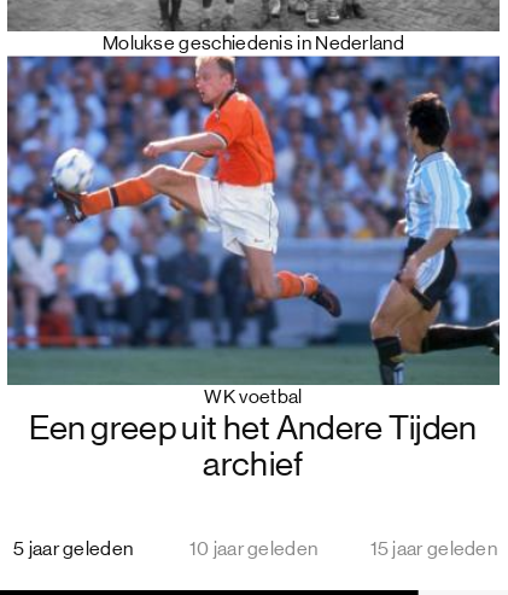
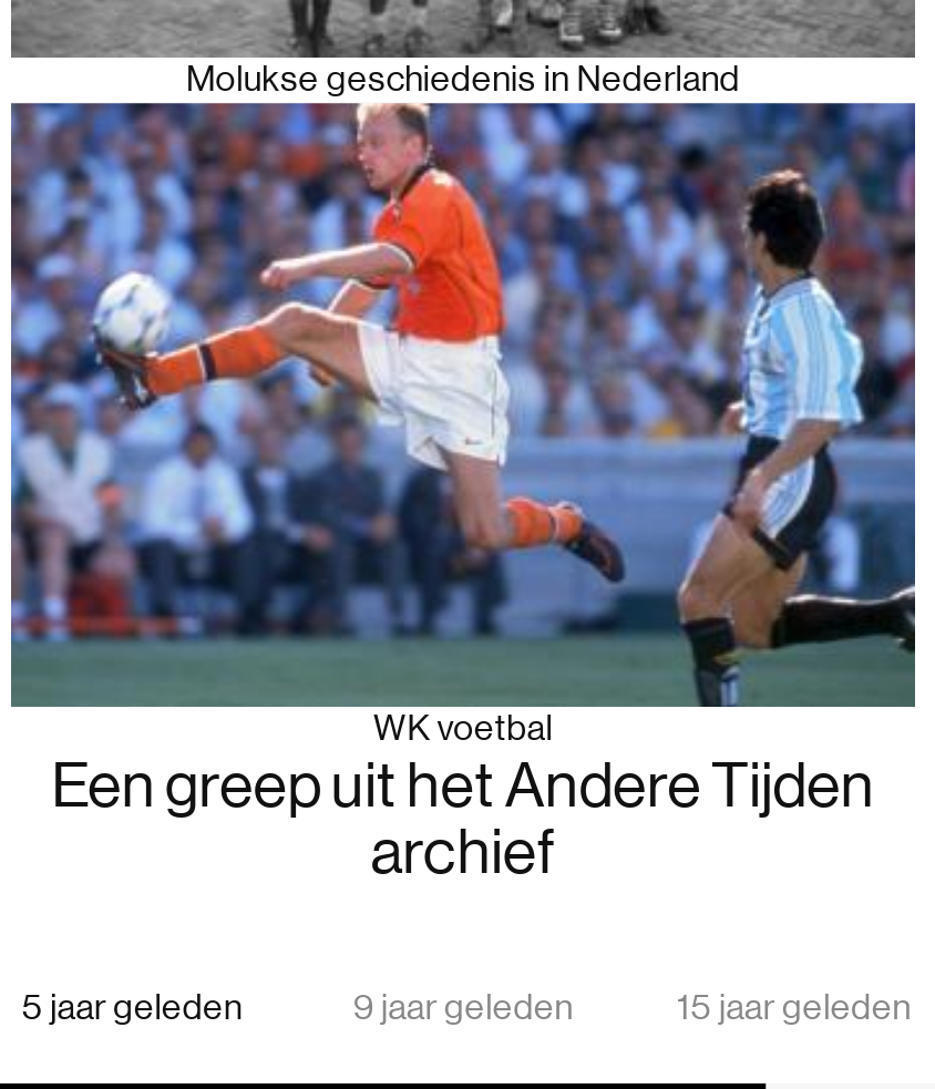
- 10 jaar geleden
+ 9 jaar geleden
